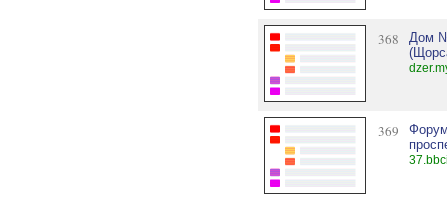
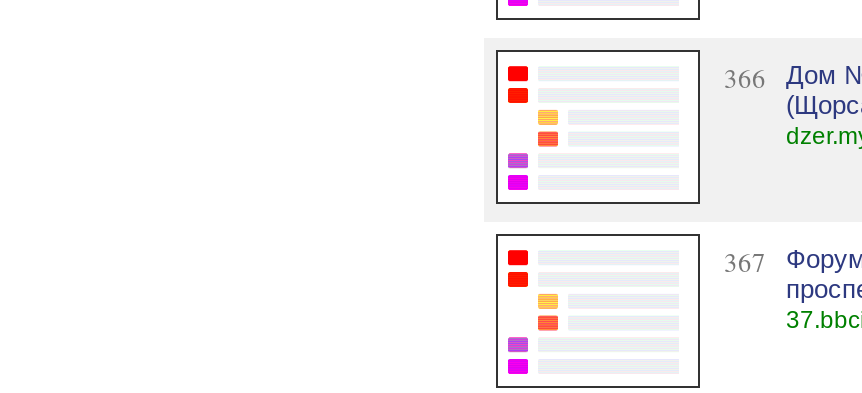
- 368
+ 366

- 369
+ 367
